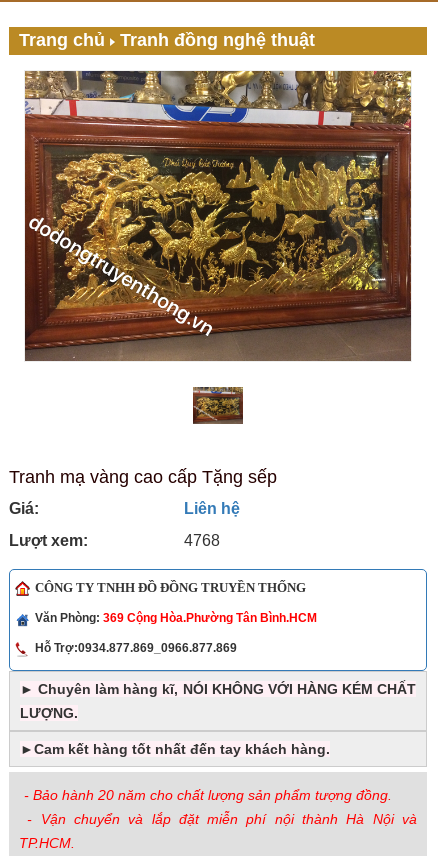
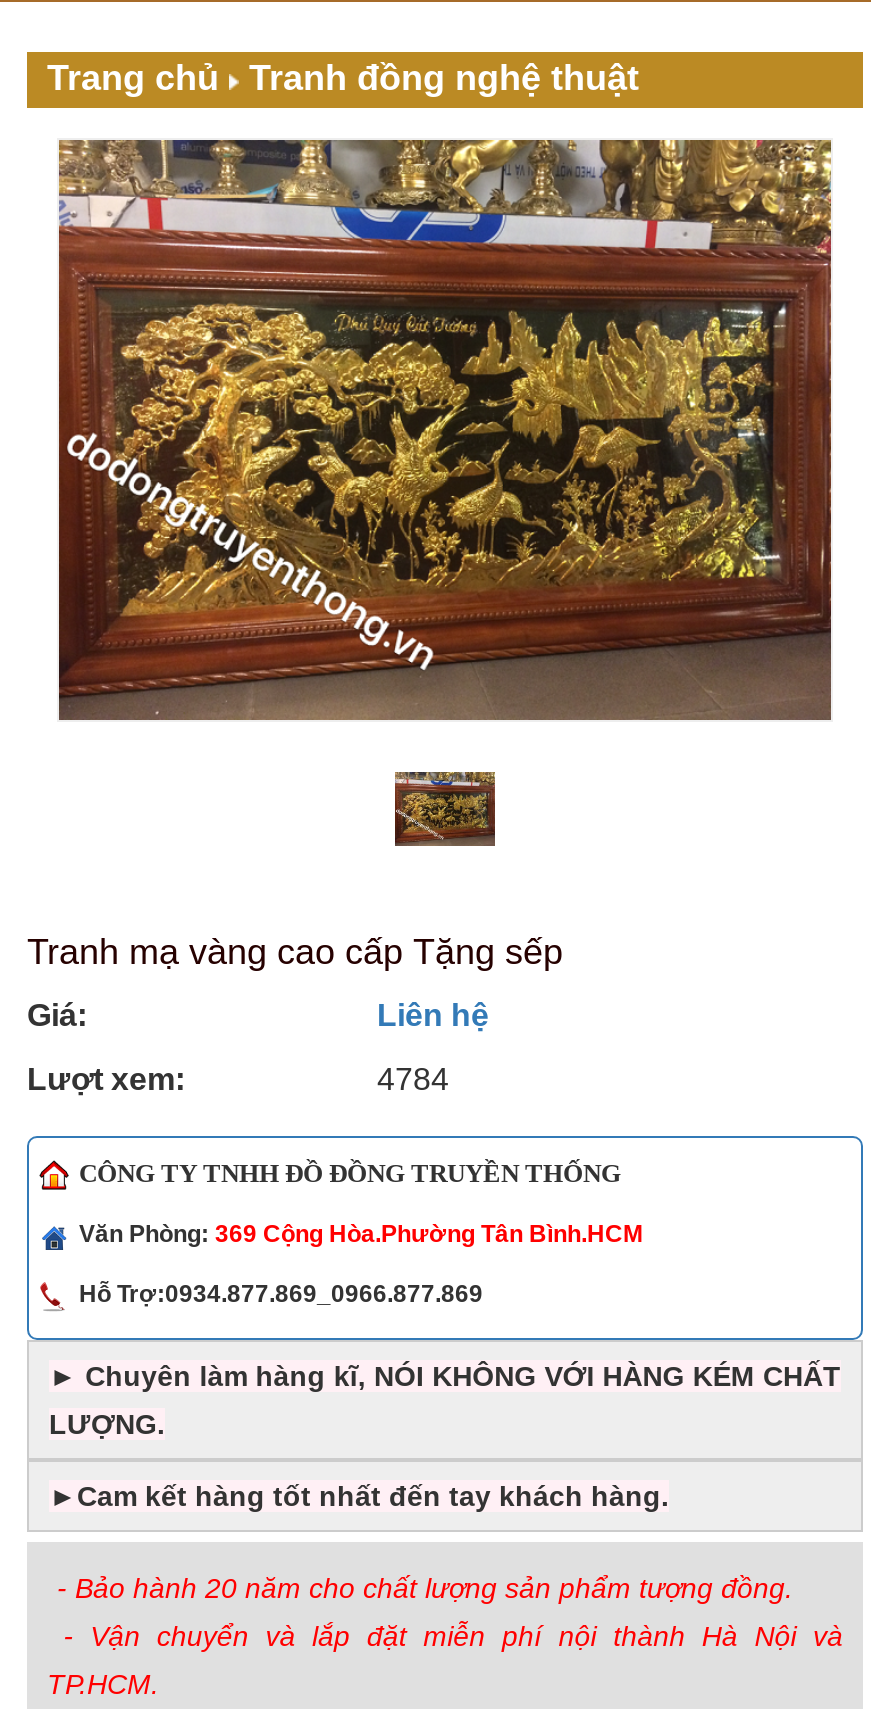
- 4768
+ 4784
